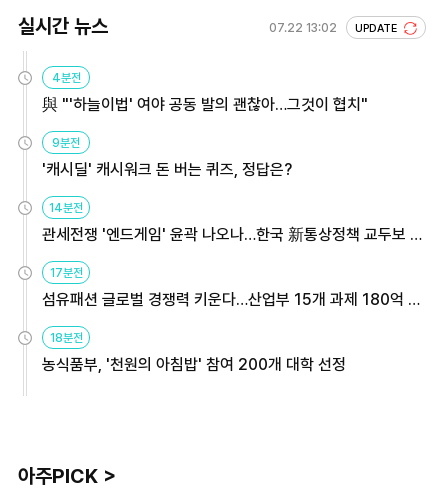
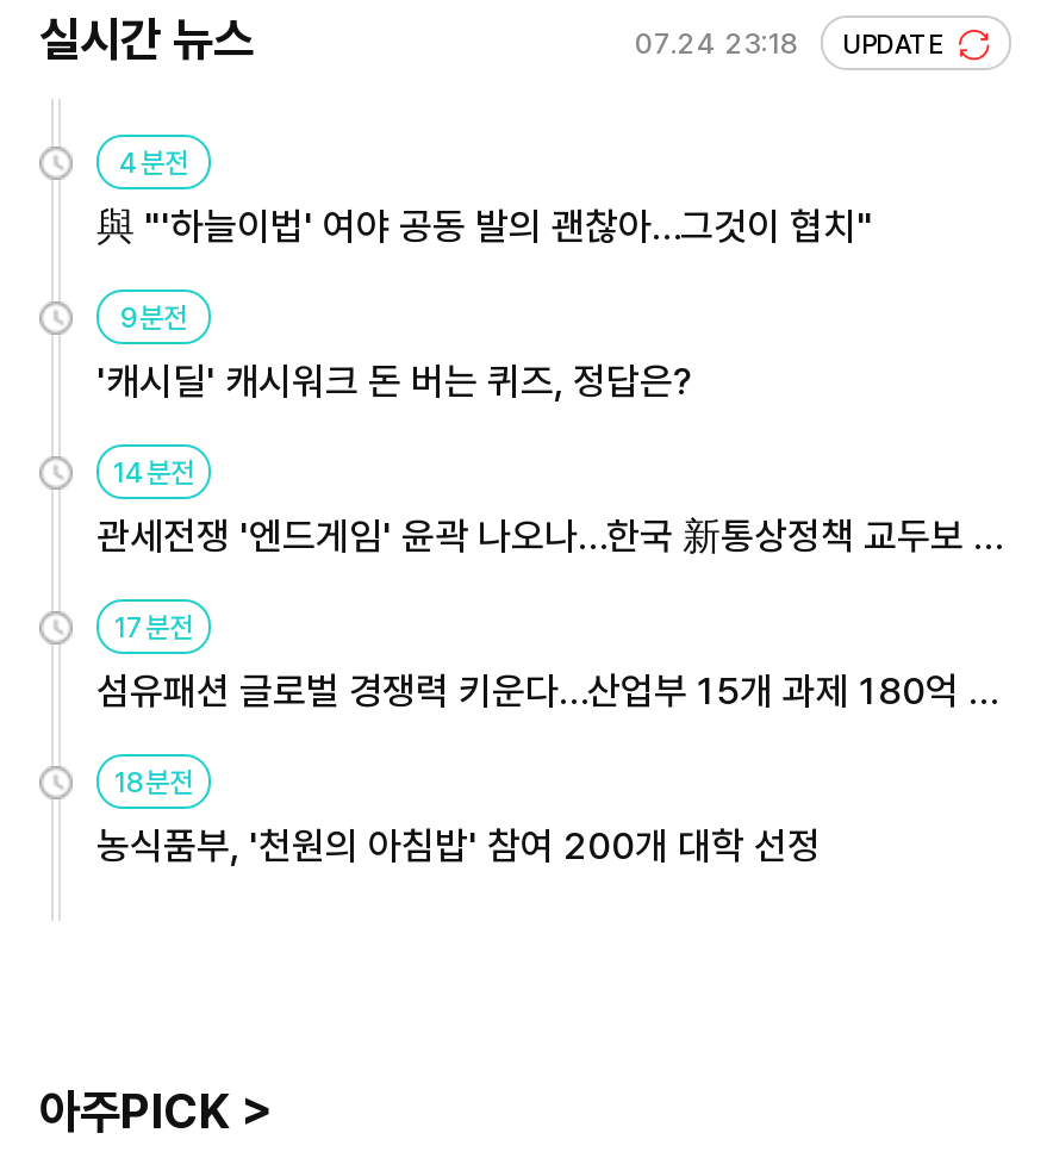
- 07.22 13:02 UPDATE
+ 07.24 23:18 UPDATE
